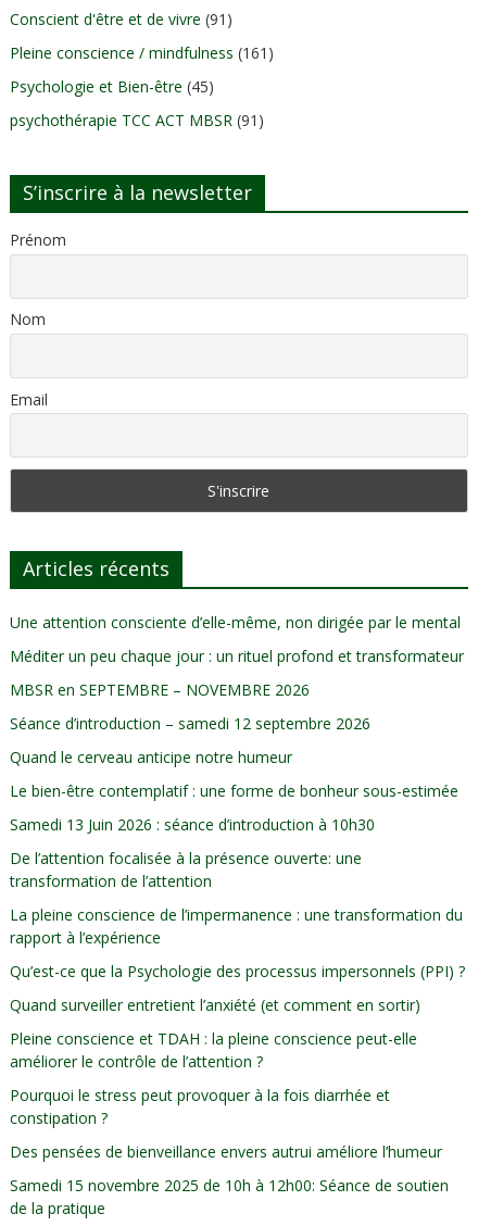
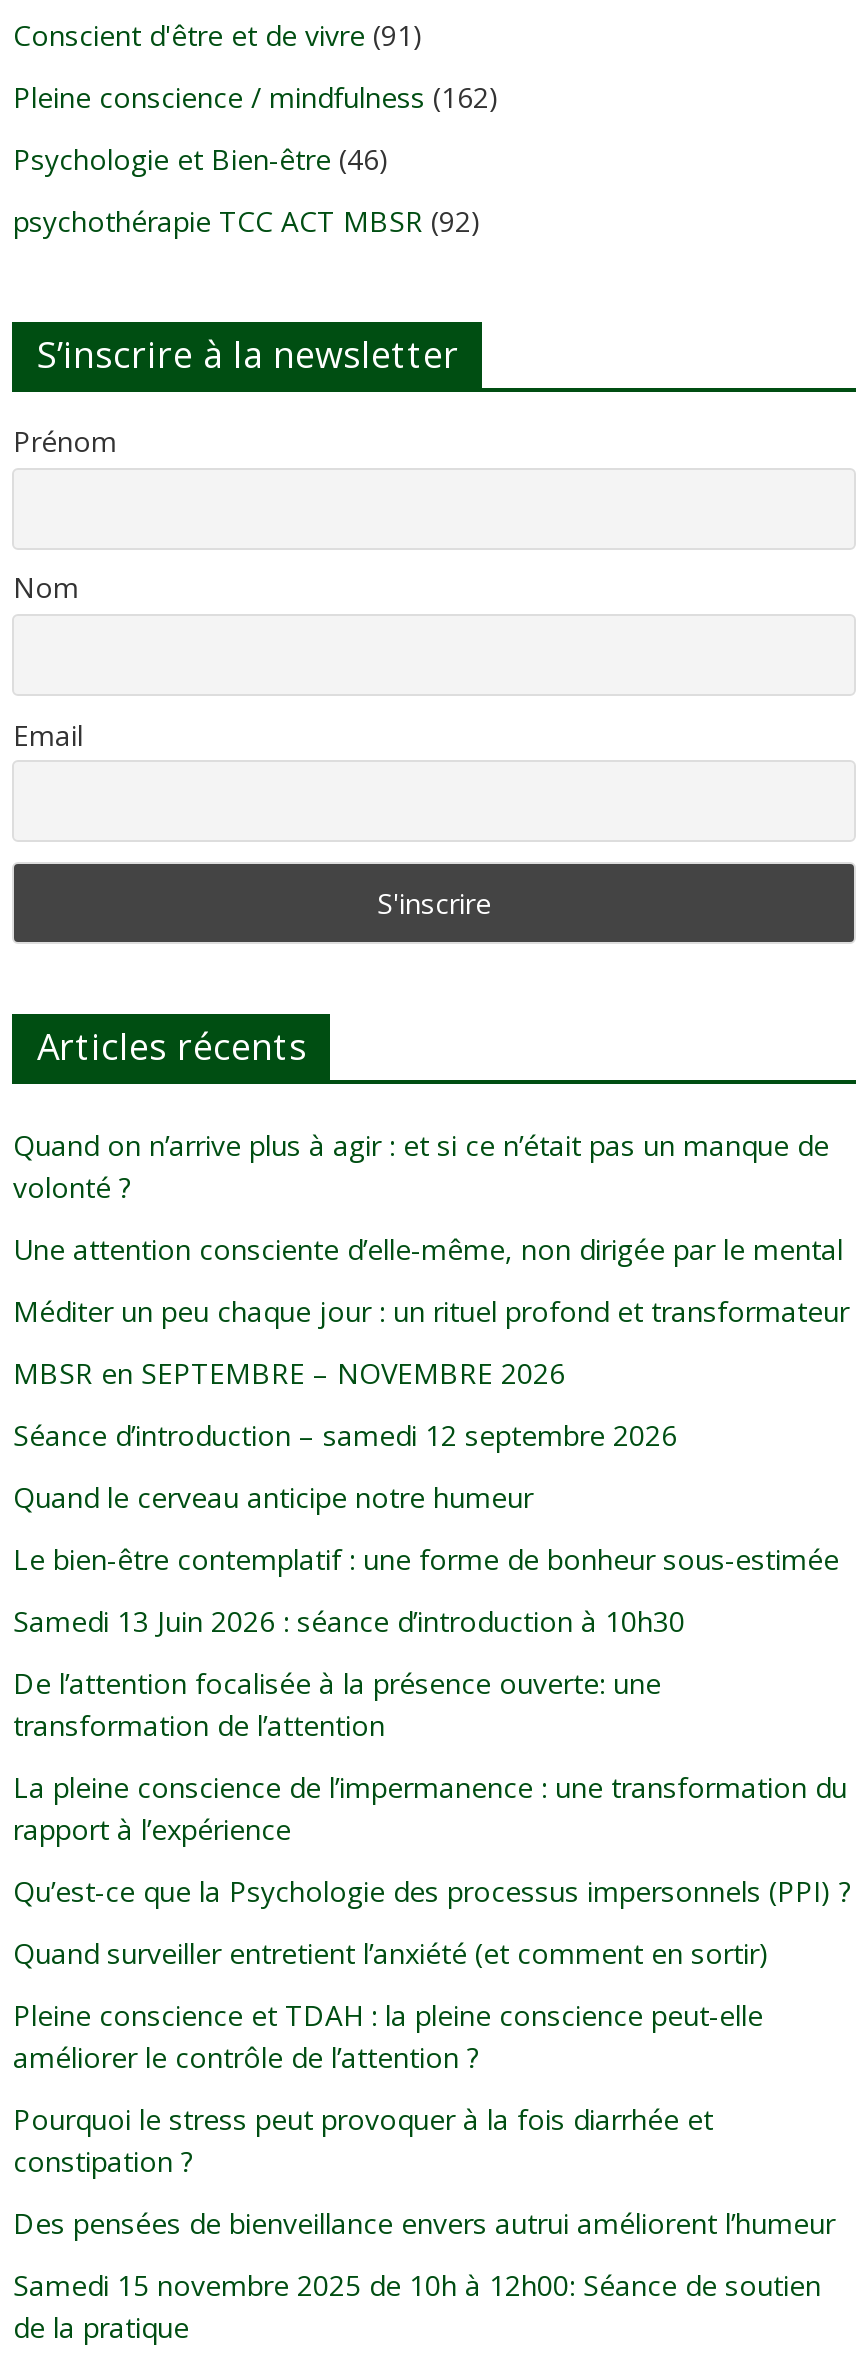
- Pleine conscience / mindfulness (161)
+ Pleine conscience / mindfulness (162)

- Psychologie et Bien-être (45)
+ Psychologie et Bien-être (46)

- psychothérapie TCC ACT MBSR (91)
+ psychothérapie TCC ACT MBSR (92)

+ Quand on n’arrive plus à agir : et si ce n’était pas un manque de
+ volonté ?

- Des pensées de bienveillance envers autrui améliore l’humeur
+ Des pensées de bienveillance envers autrui améliorent l’humeur
